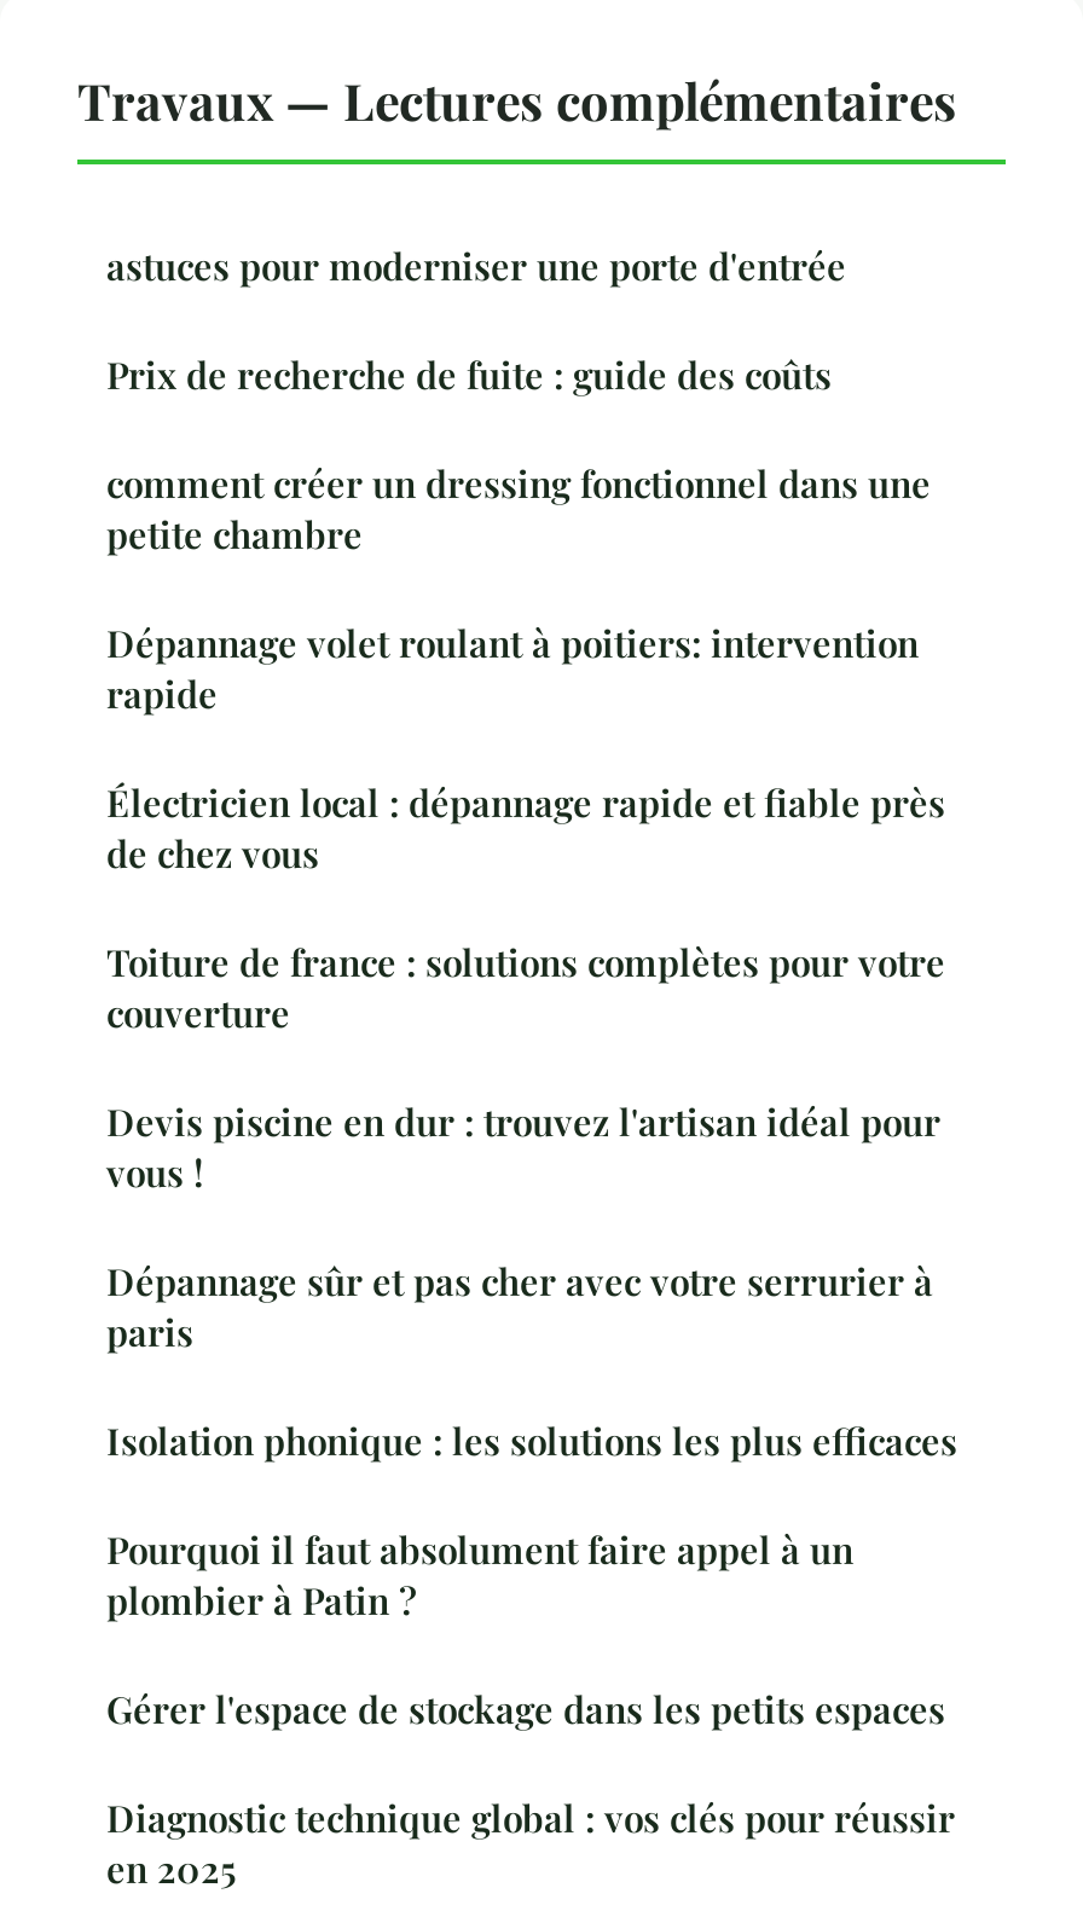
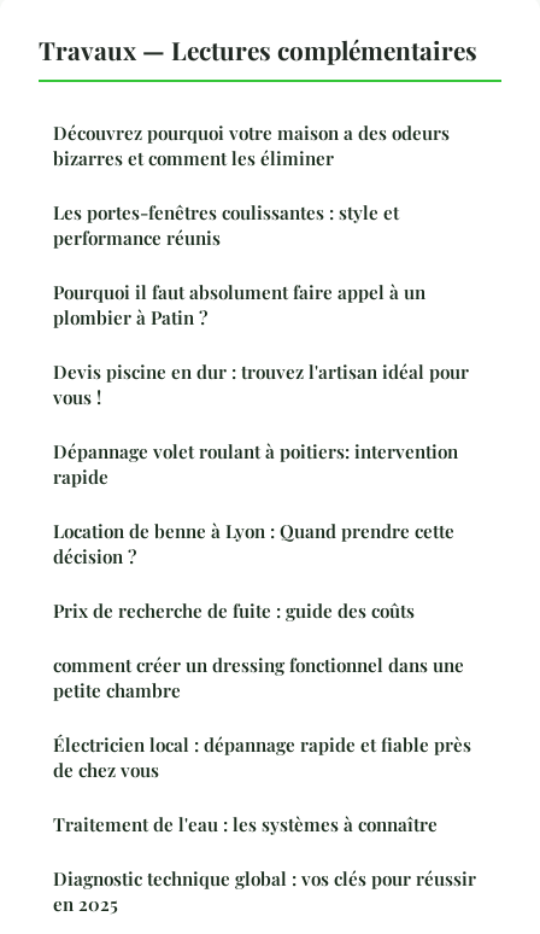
- astuces pour moderniser une porte d'entrée
+ Découvrez pourquoi votre maison a des odeurs
+ bizarres et comment les éliminer
+ Les portes-fenêtres coulissantes : style et
+ performance réunis
+ Location de benne à Lyon : Quand prendre cette
+ décision ?

moved down: Prix de recherche de fuite : guide des coûts | comment créer un dressing fonctionnel dans une | petite chambre

moved up: Dépannage volet roulant à poitiers: intervention | rapide

moved down: Électricien local : dépannage rapide et fiable près | de chez vous

- Toiture de france : solutions complètes pour votre
- couverture
- Dépannage sûr et pas cher avec votre serrurier à
- paris
- Isolation phonique : les solutions les plus efficaces
- Gérer l'espace de stockage dans les petits espaces
+ Traitement de l'eau : les systèmes à connaître

moved up: Pourquoi il faut absolument faire appel à un | plombier à Patin ? | Devis piscine en dur : trouvez l'artisan idéal pour | vous !
